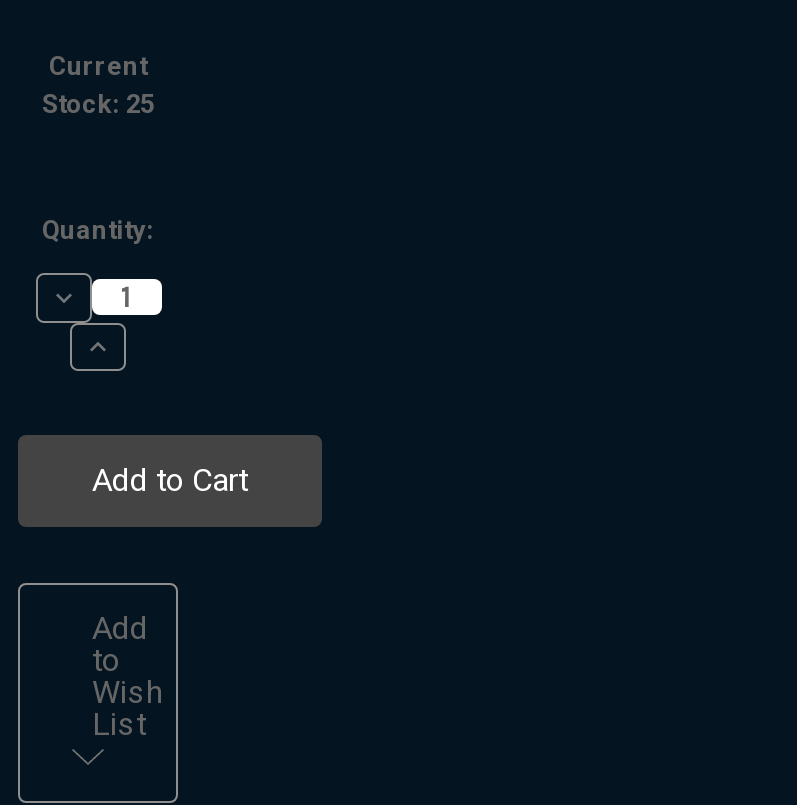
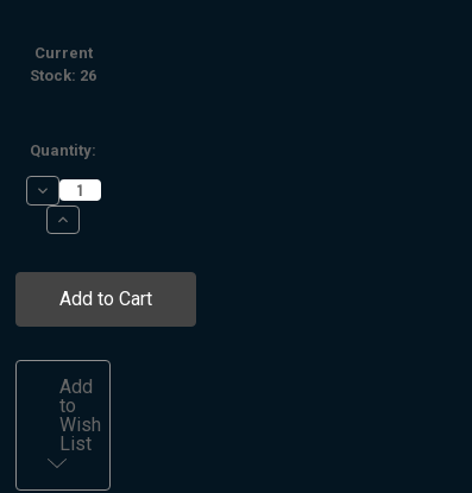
- Stock: 25
+ Stock: 26
